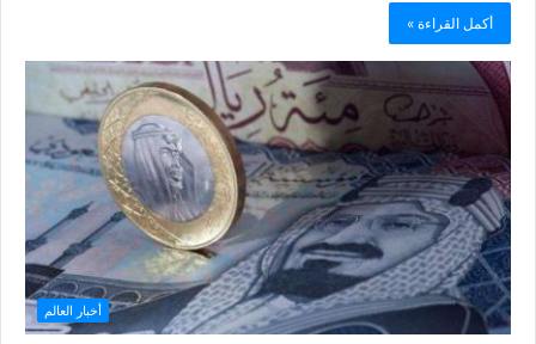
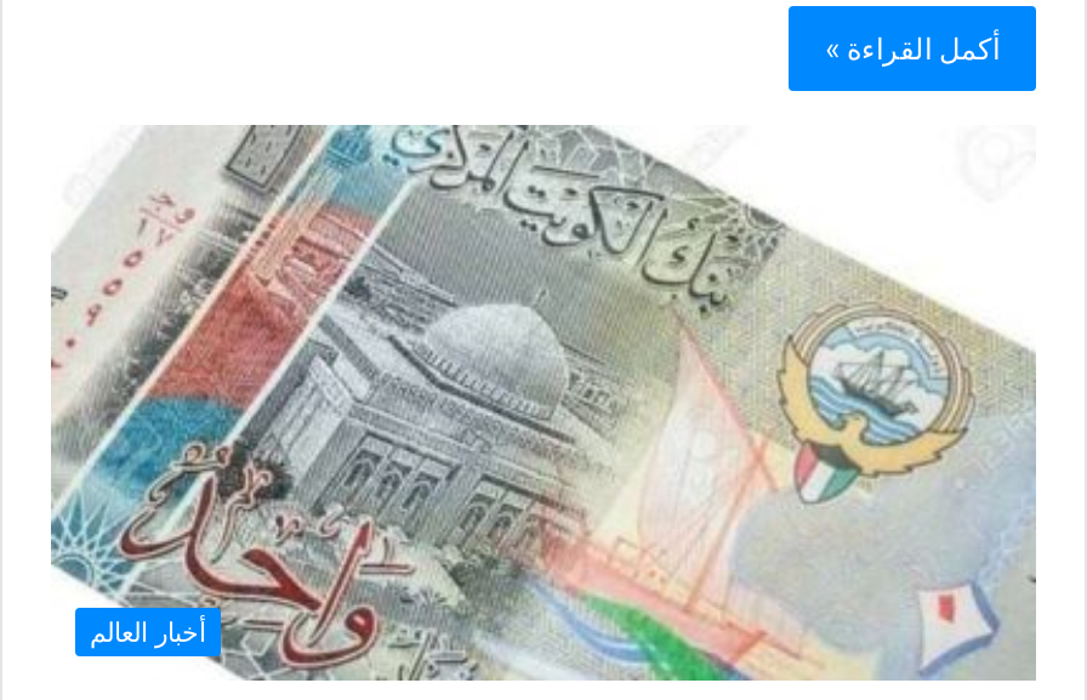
- [image]
+ [image]
